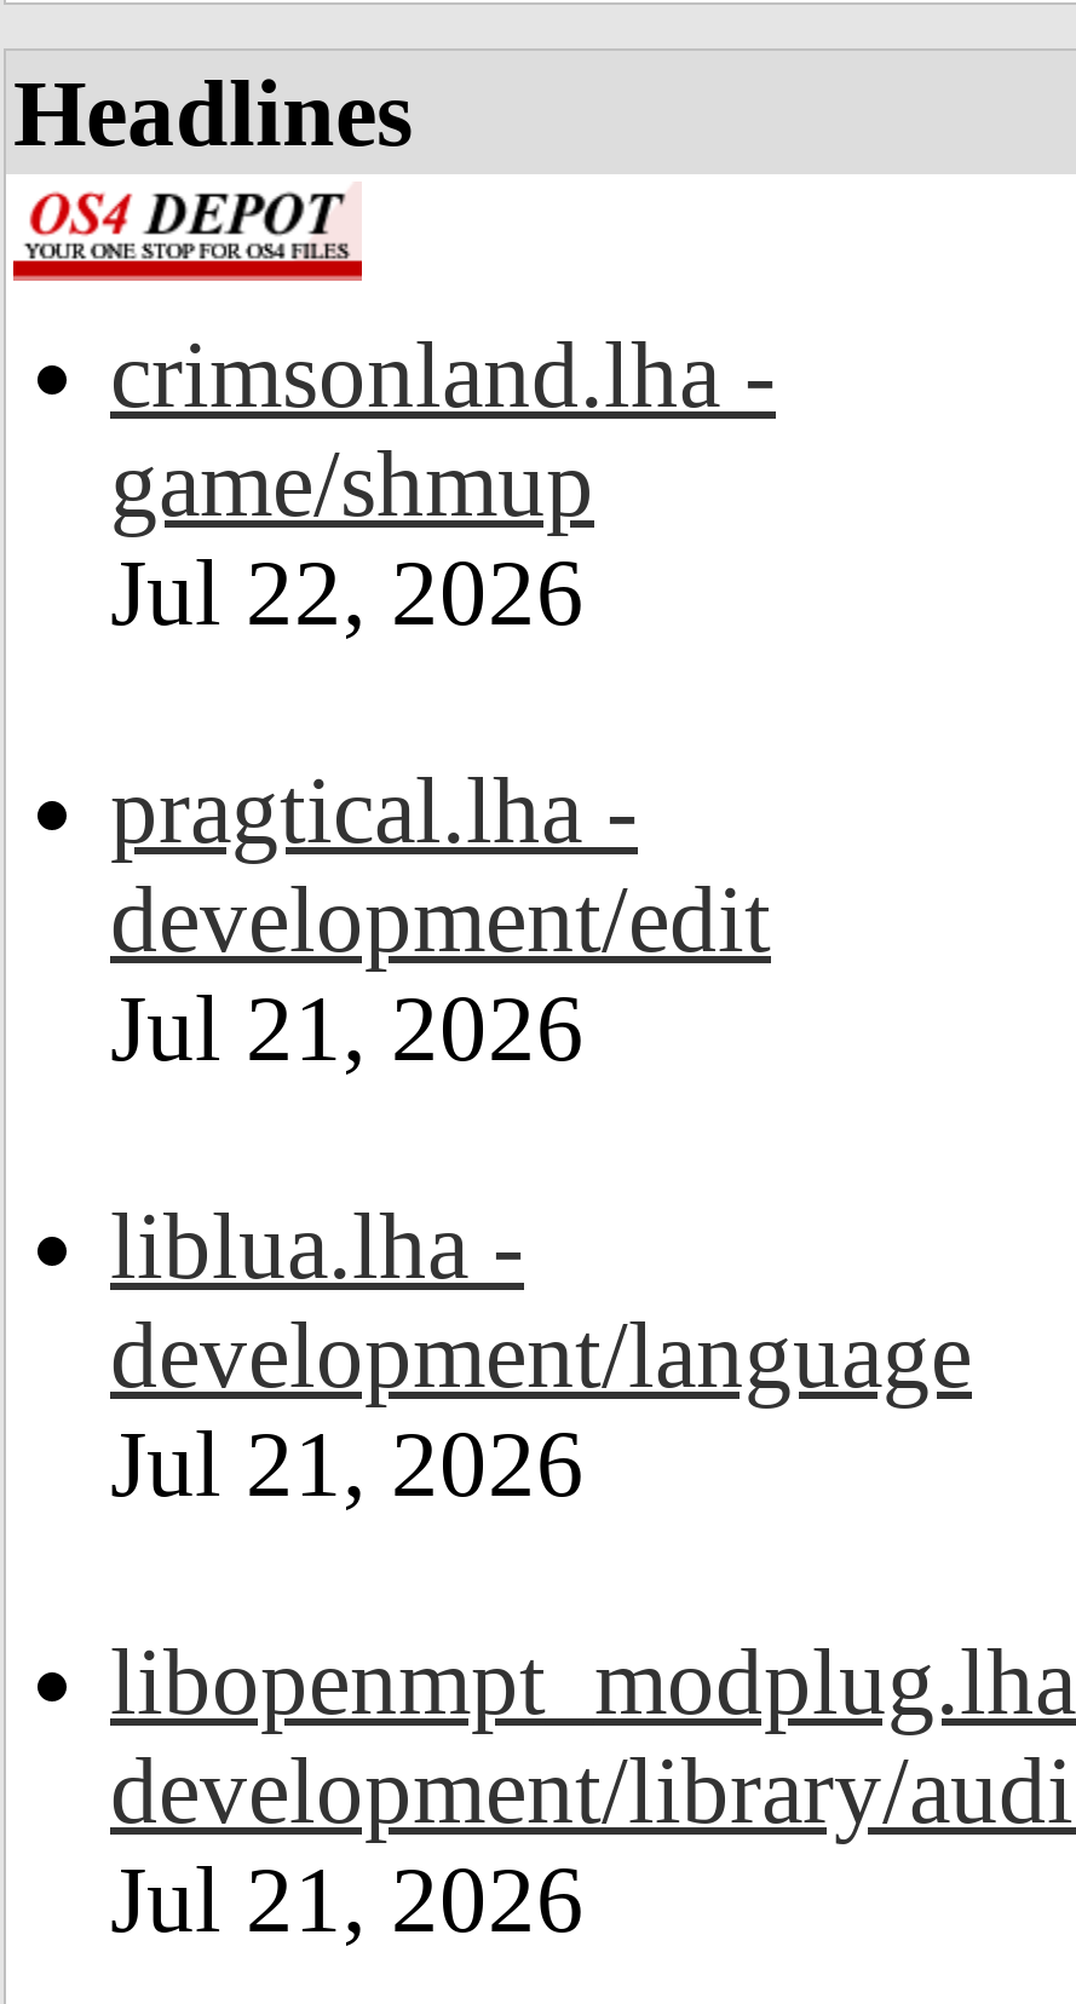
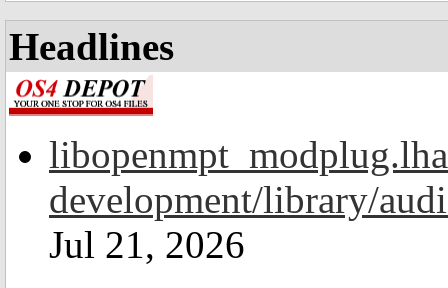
- crimsonland.lha -
- game/shmup
- Jul 22, 2026
- pragtical.lha -
- development/edit
- Jul 21, 2026
- liblua.lha -
- development/language
- Jul 21, 2026
